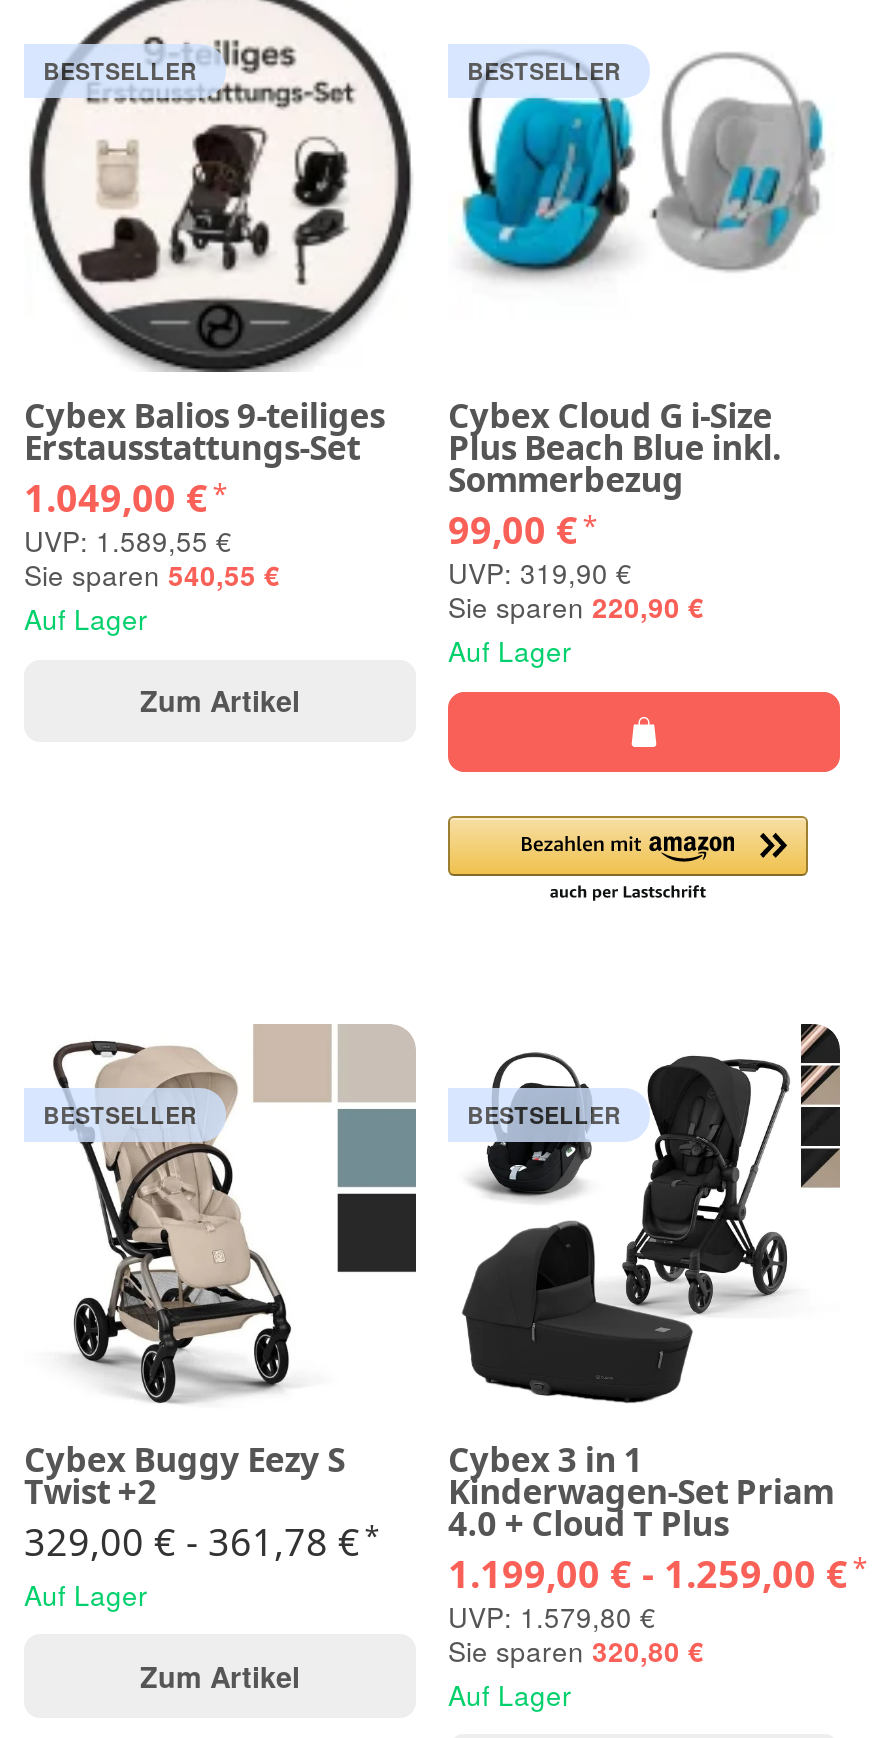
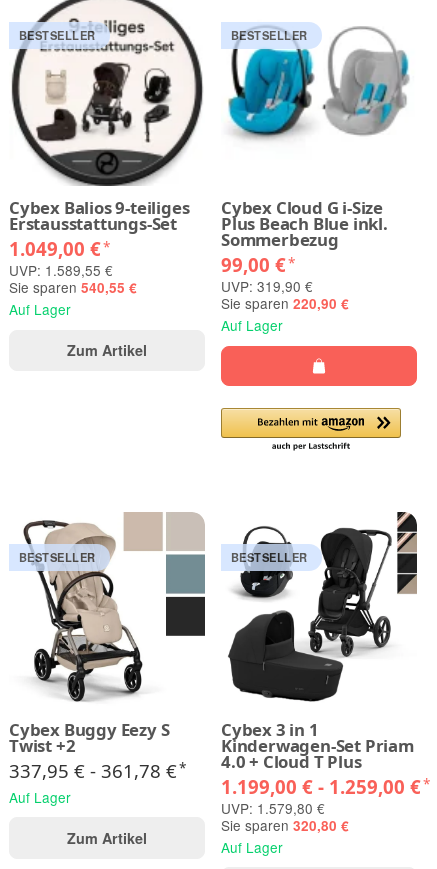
- 329,00 € - 361,78 €
+ 337,95 € - 361,78 €
